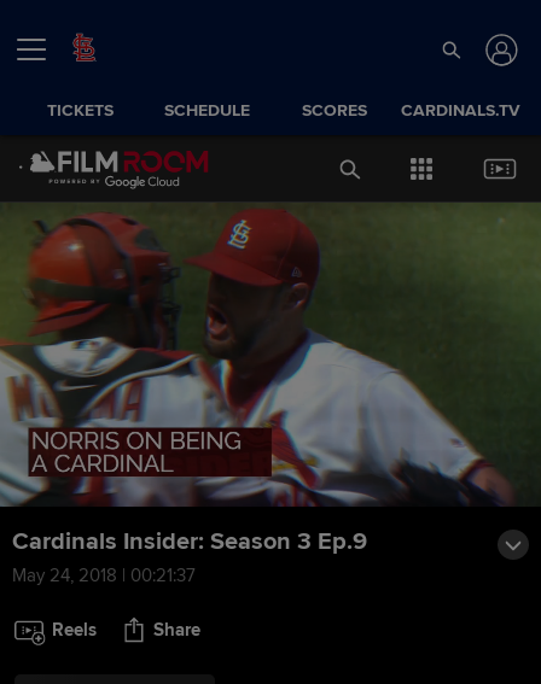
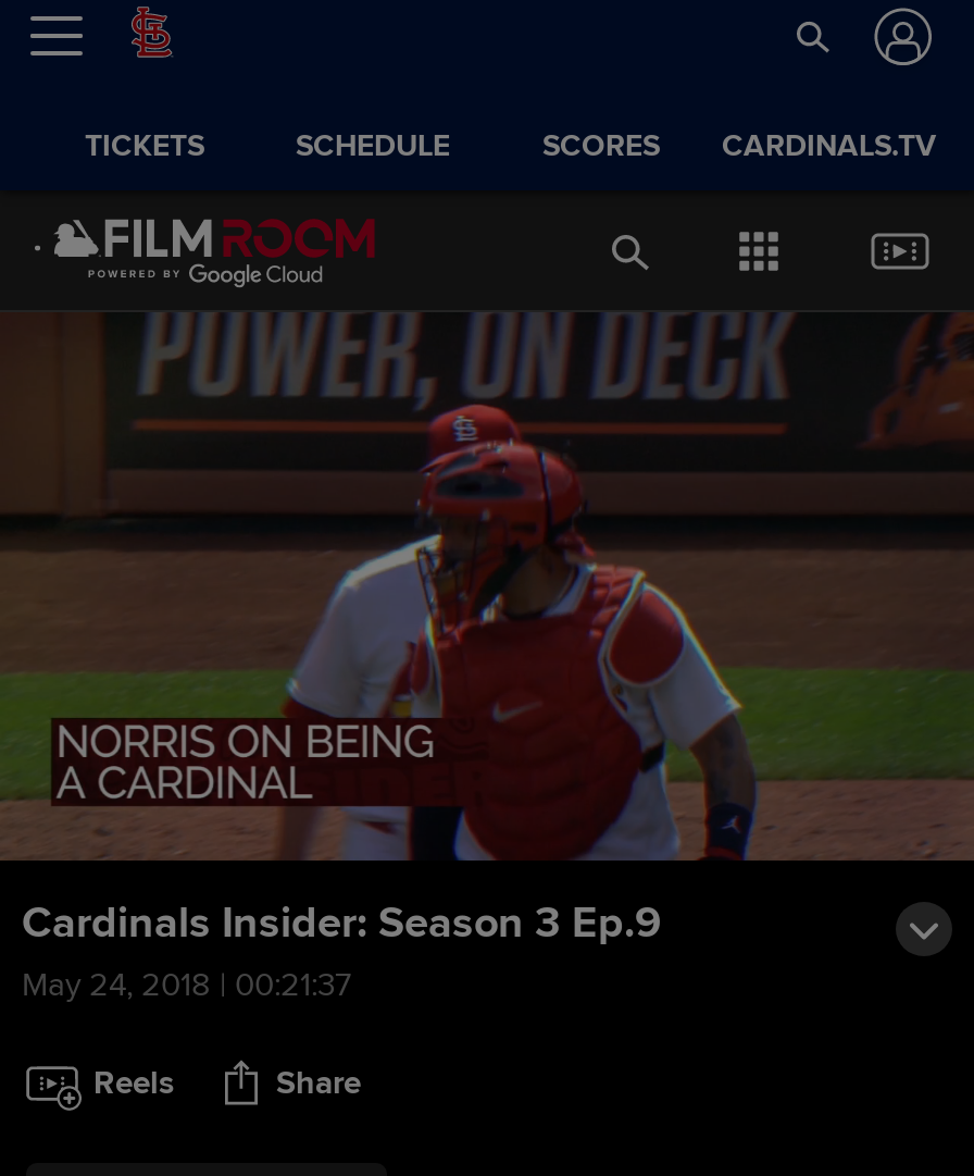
- [image]
+ [image]
